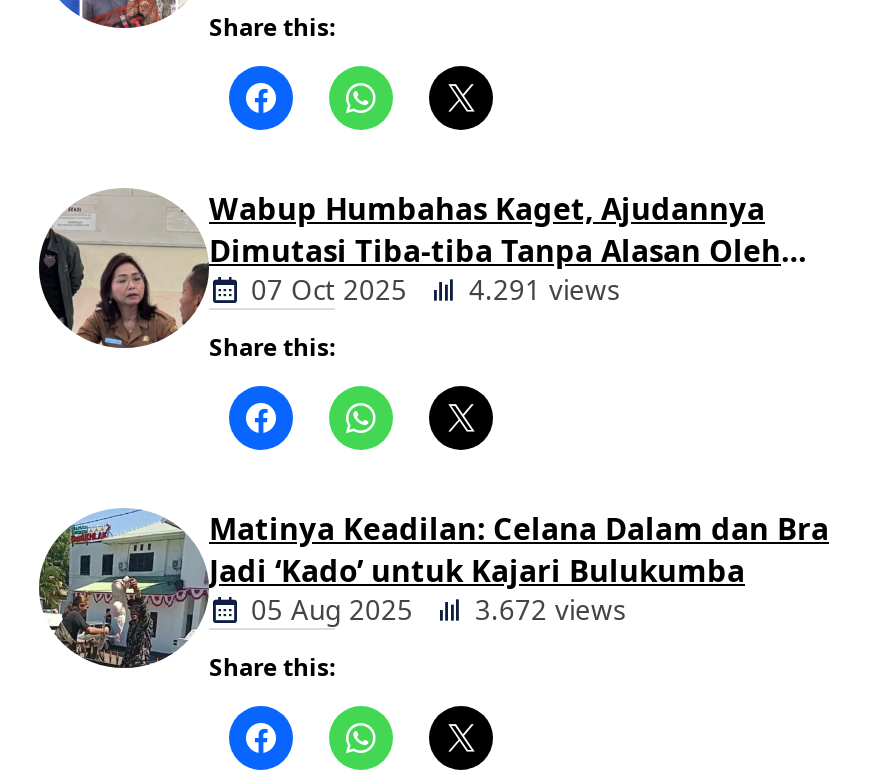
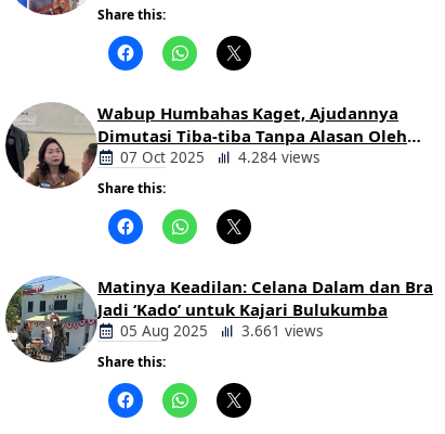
- 4.291 views
+ 4.284 views

- 05 Aug 2025 3.672 views
+ 05 Aug 2025 3.661 views
